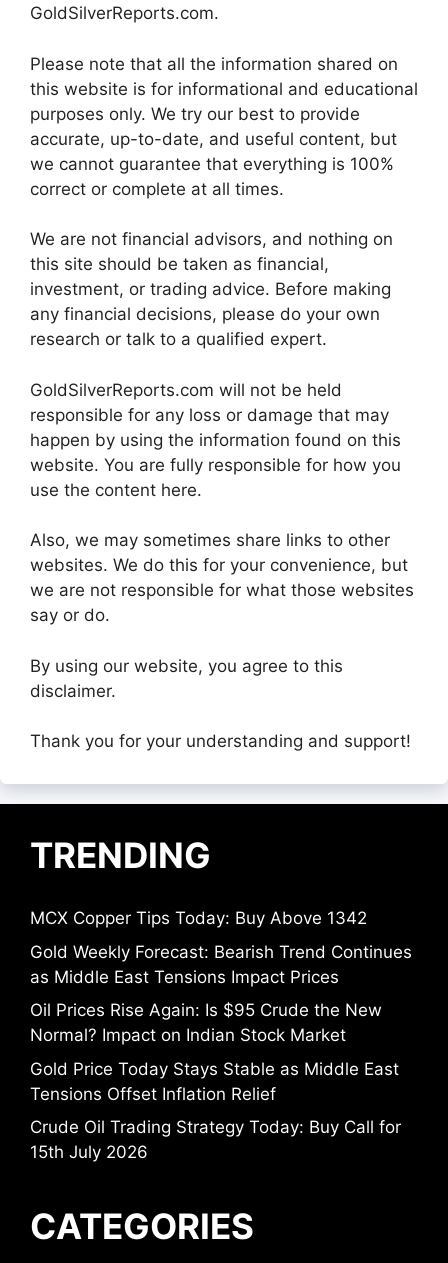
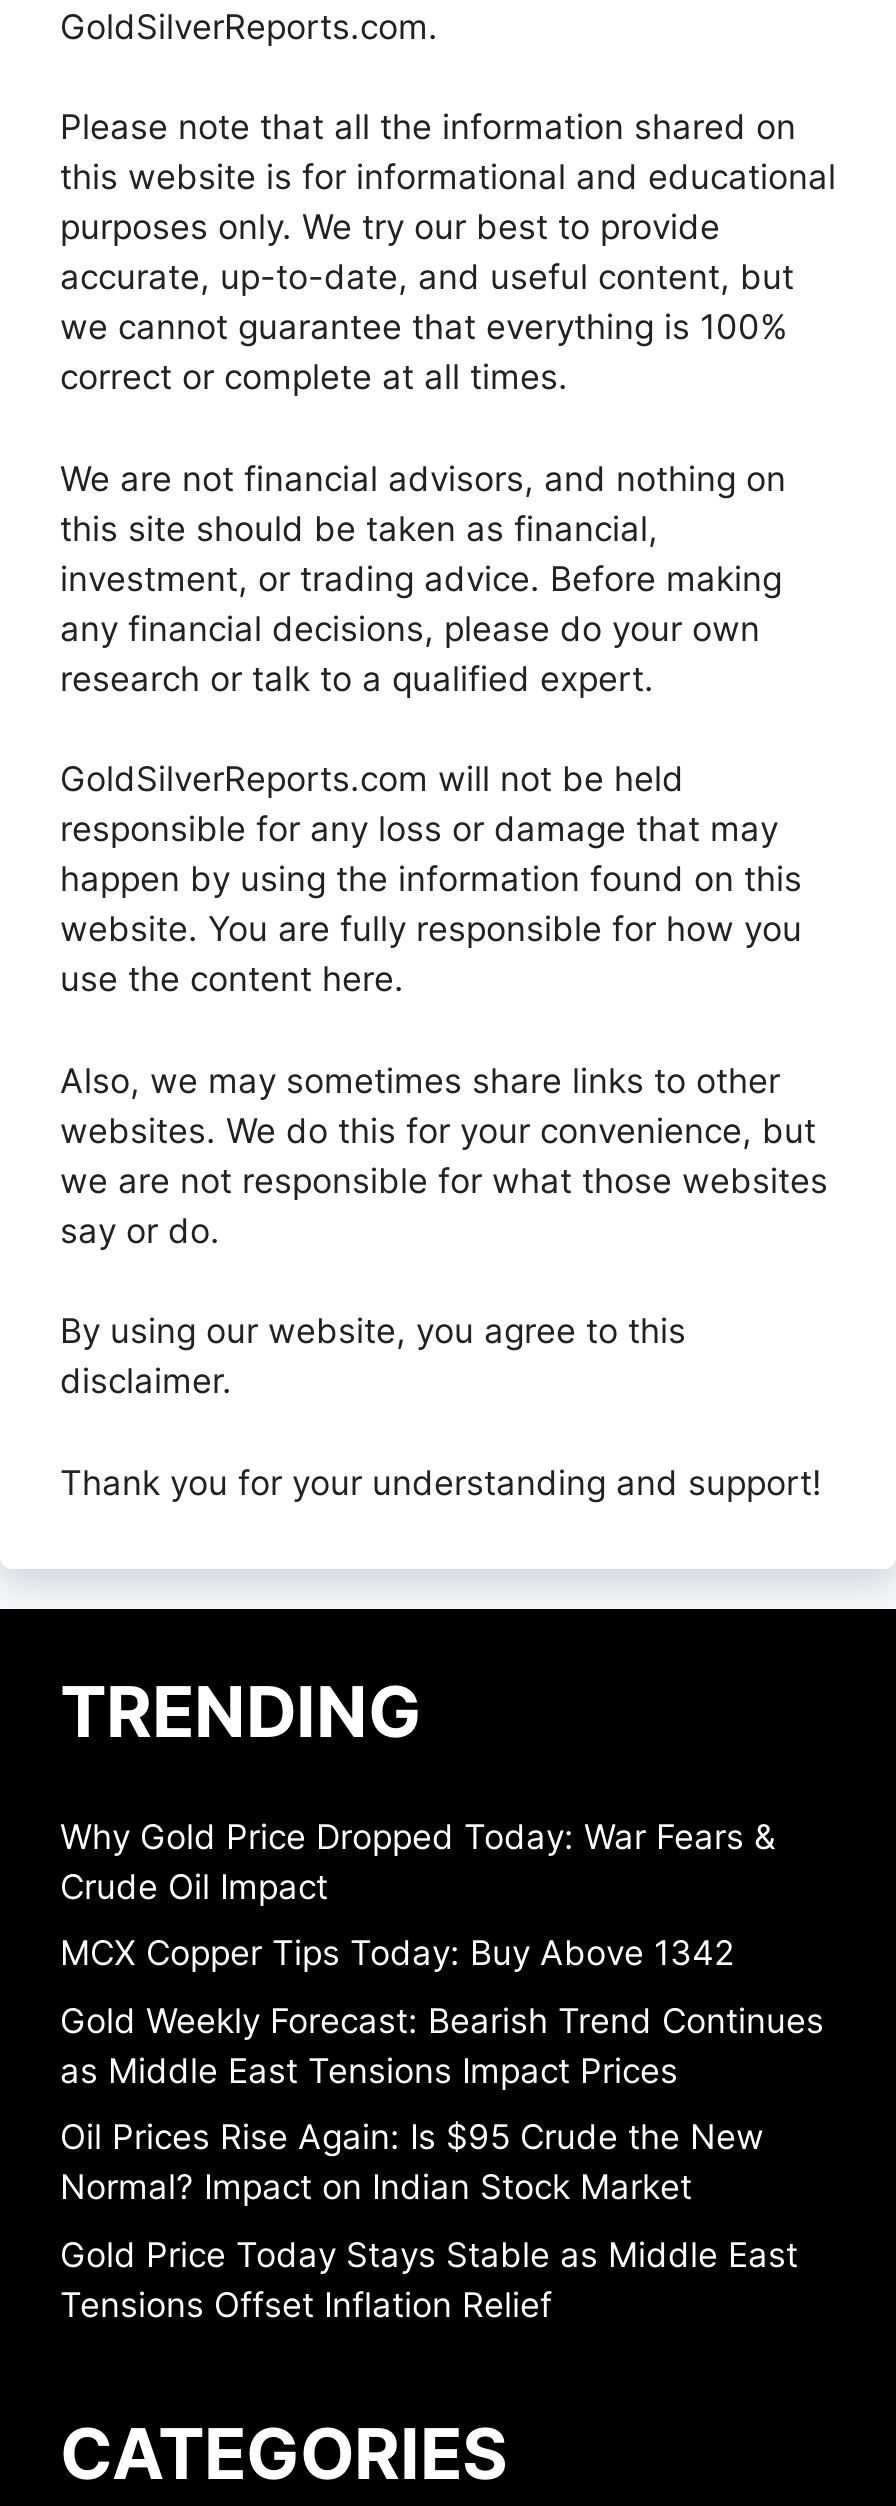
+ Why Gold Price Dropped Today: War Fears &
+ Crude Oil Impact

moved down: MCX Copper Tips Today: Buy Above 1342 | Gold Weekly Forecast: Bearish Trend Continues | as Middle East Tensions Impact Prices | Oil Prices Rise Again: Is $95 Crude the New | Normal? Impact on Indian Stock Market | Gold Price Today Stays Stable as Middle East | Tensions Offset Inflation Relief

- Crude Oil Trading Strategy Today: Buy Call for
- 15th July 2026
